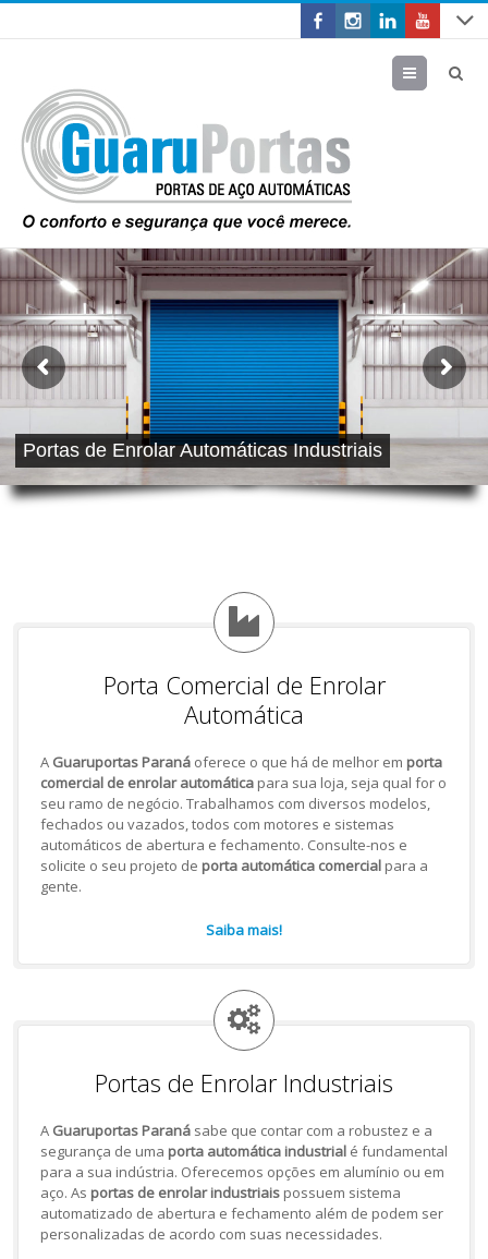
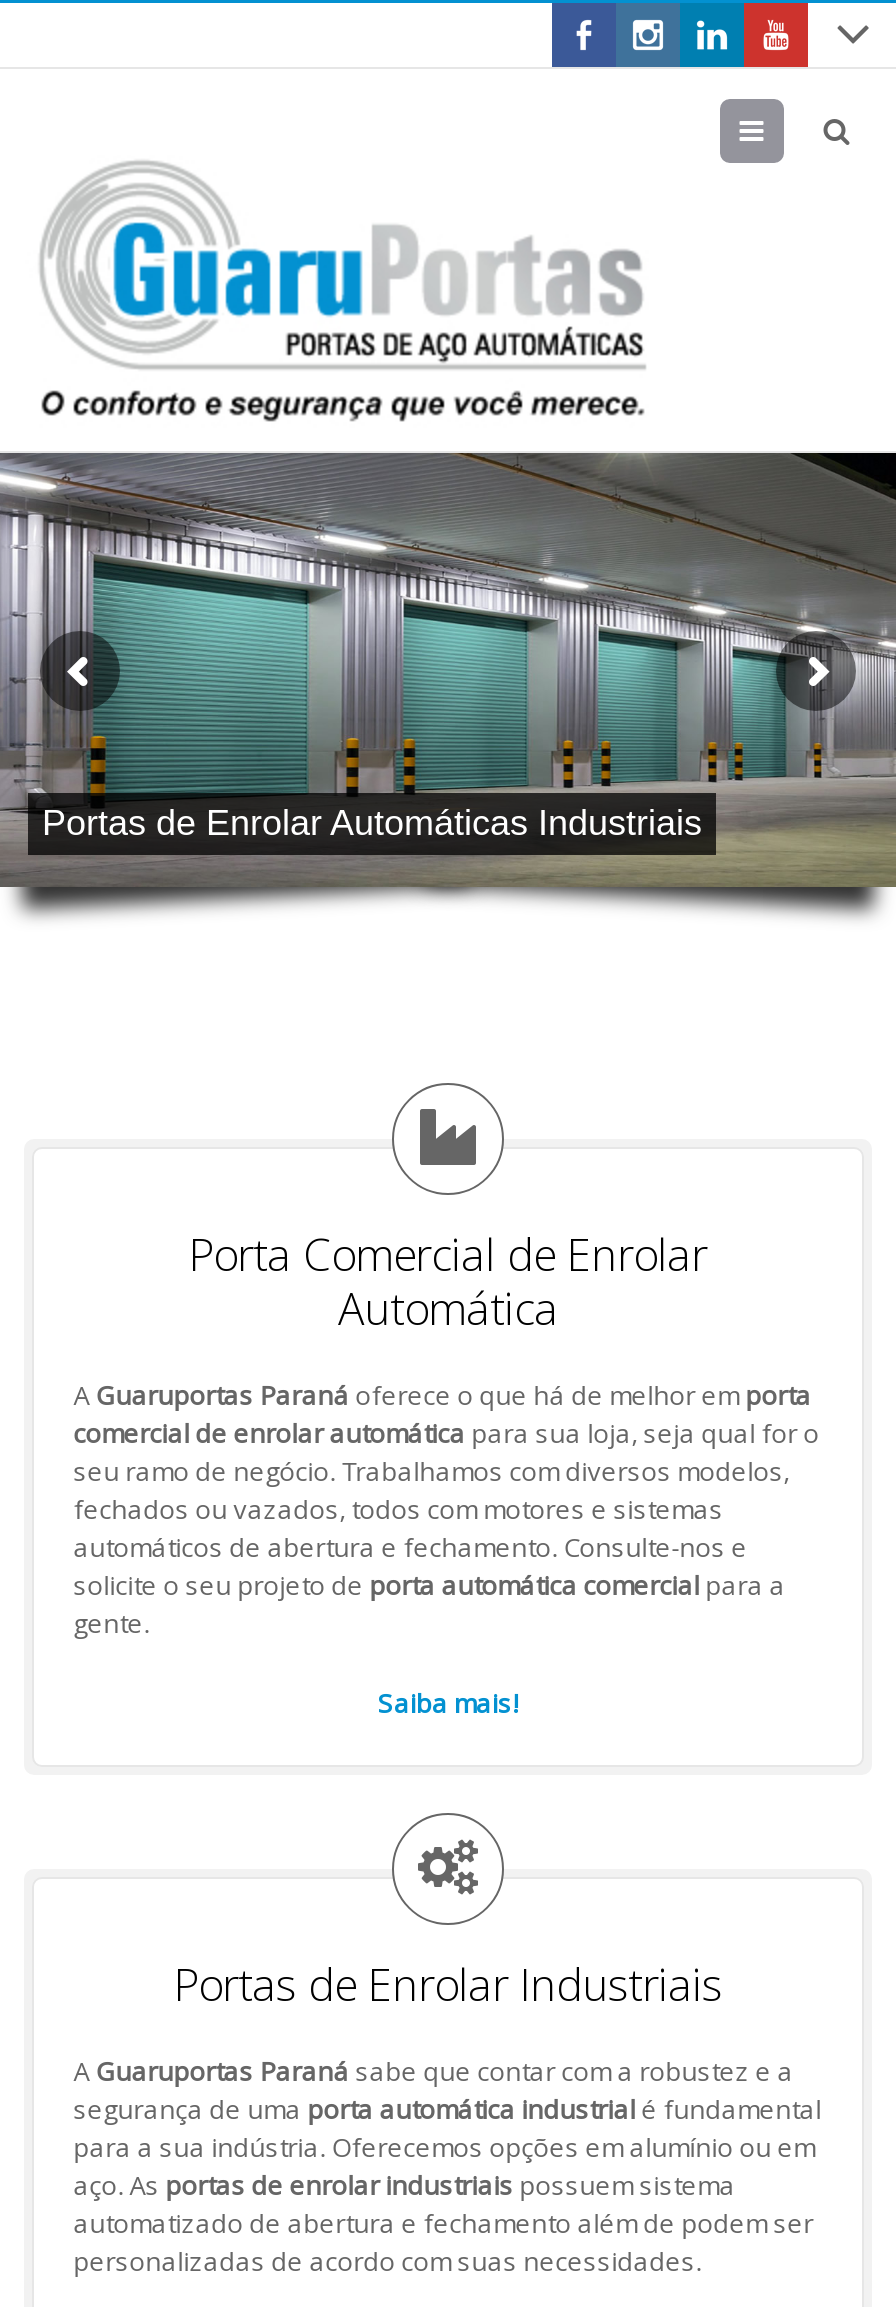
- [image]
+ [image]
